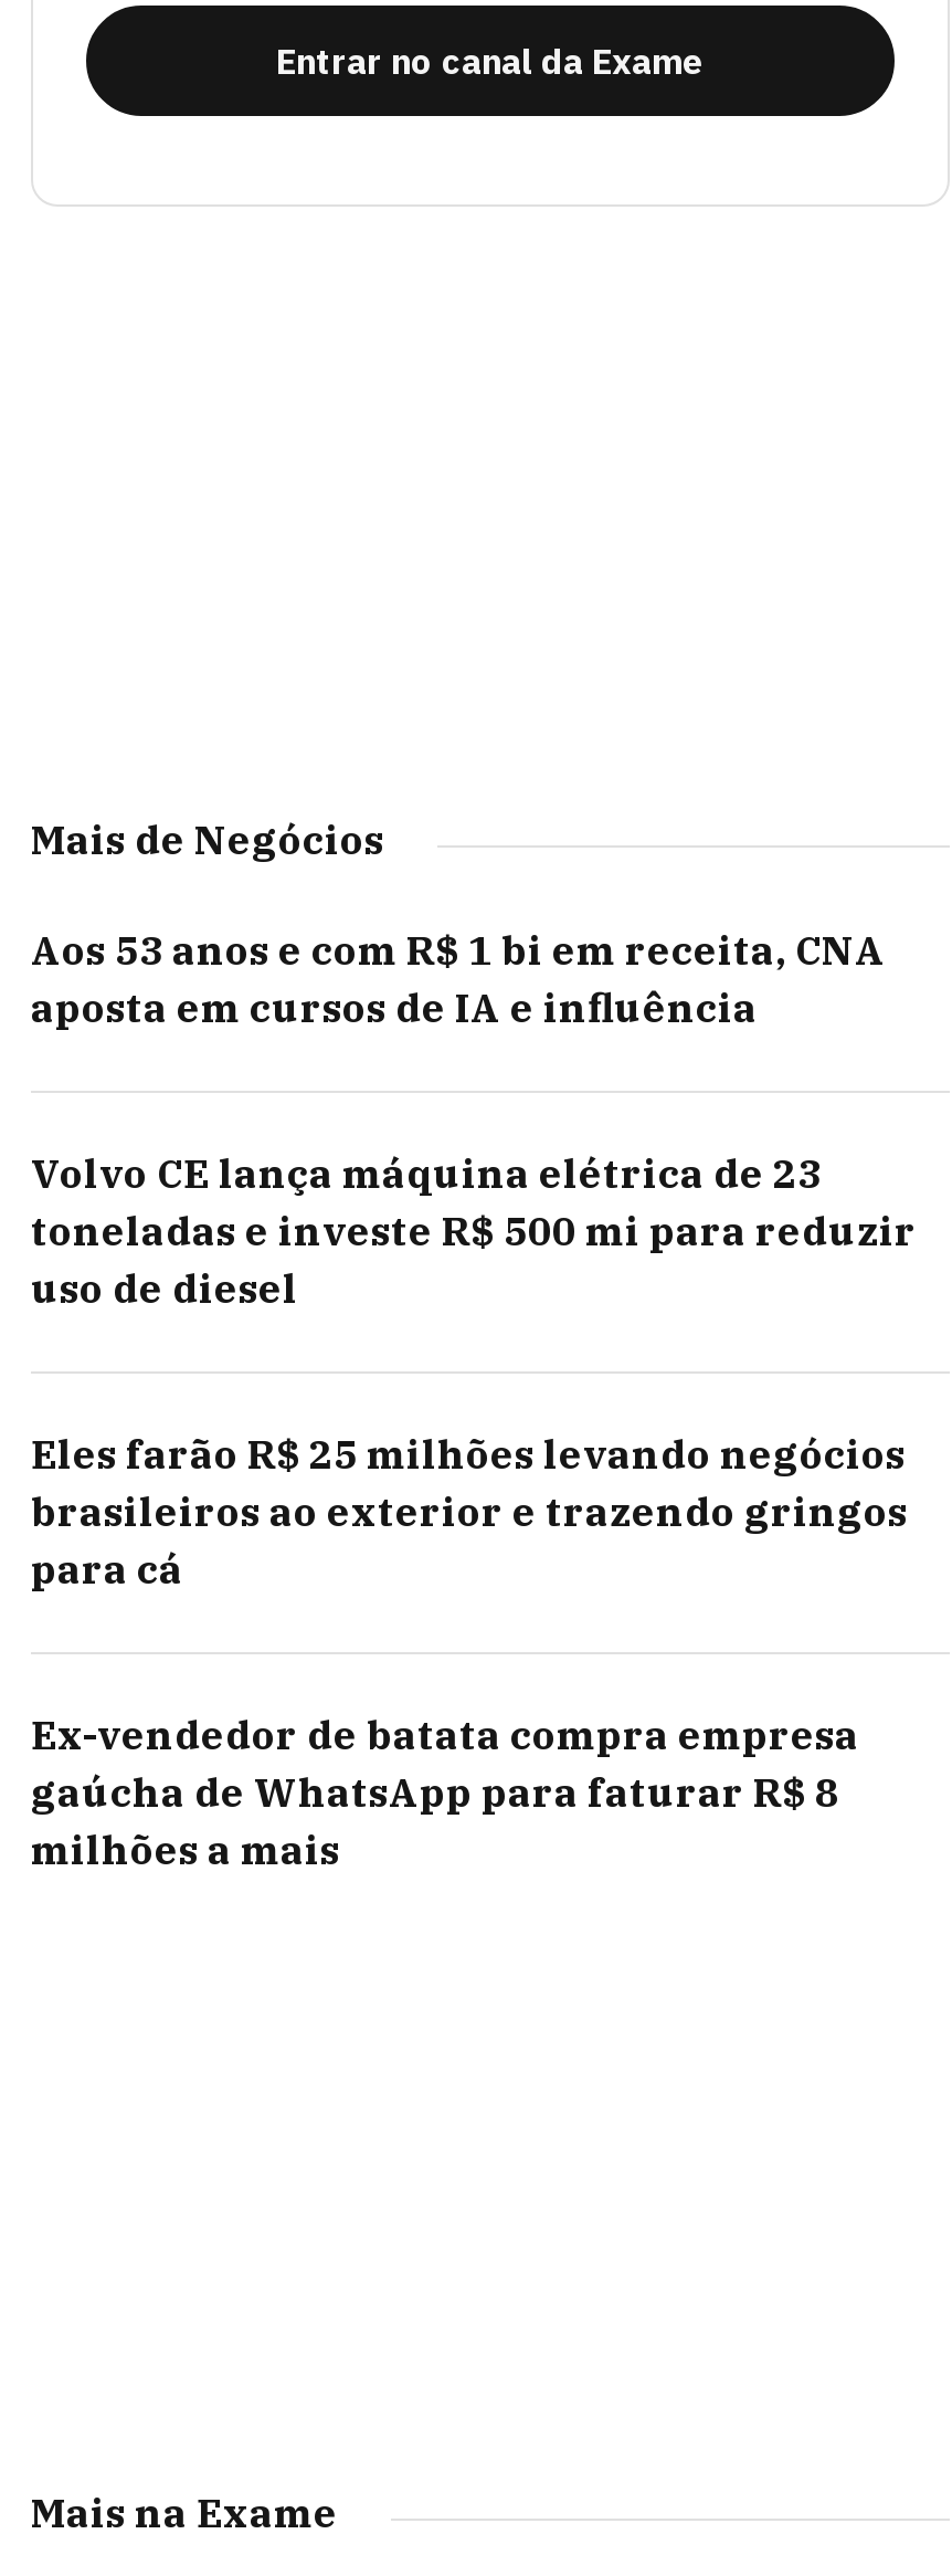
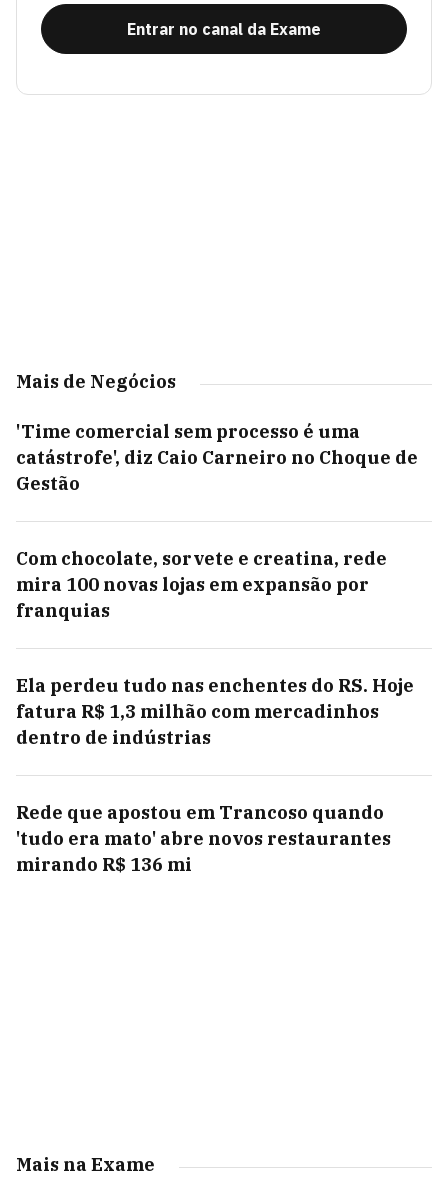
- Aos 53 anos e com R$ 1 bi em receita, CNA
- aposta em cursos de IA e influência
+ 'Time comercial sem processo é uma
+ catástrofe', diz Caio Carneiro no Choque de
+ Gestão

- Volvo CE lança máquina elétrica de 23
- toneladas e investe R$ 500 mi para reduzir
- uso de diesel
+ Com chocolate, sorvete e creatina, rede
+ mira 100 novas lojas em expansão por
+ franquias

- Eles farão R$ 25 milhões levando negócios
- brasileiros ao exterior e trazendo gringos
- para cá
+ Ela perdeu tudo nas enchentes do RS. Hoje
+ fatura R$ 1,3 milhão com mercadinhos
+ dentro de indústrias

- Ex-vendedor de batata compra empresa
- gaúcha de WhatsApp para faturar R$ 8
- milhões a mais
+ Rede que apostou em Trancoso quando
+ 'tudo era mato' abre novos restaurantes
+ mirando R$ 136 mi
